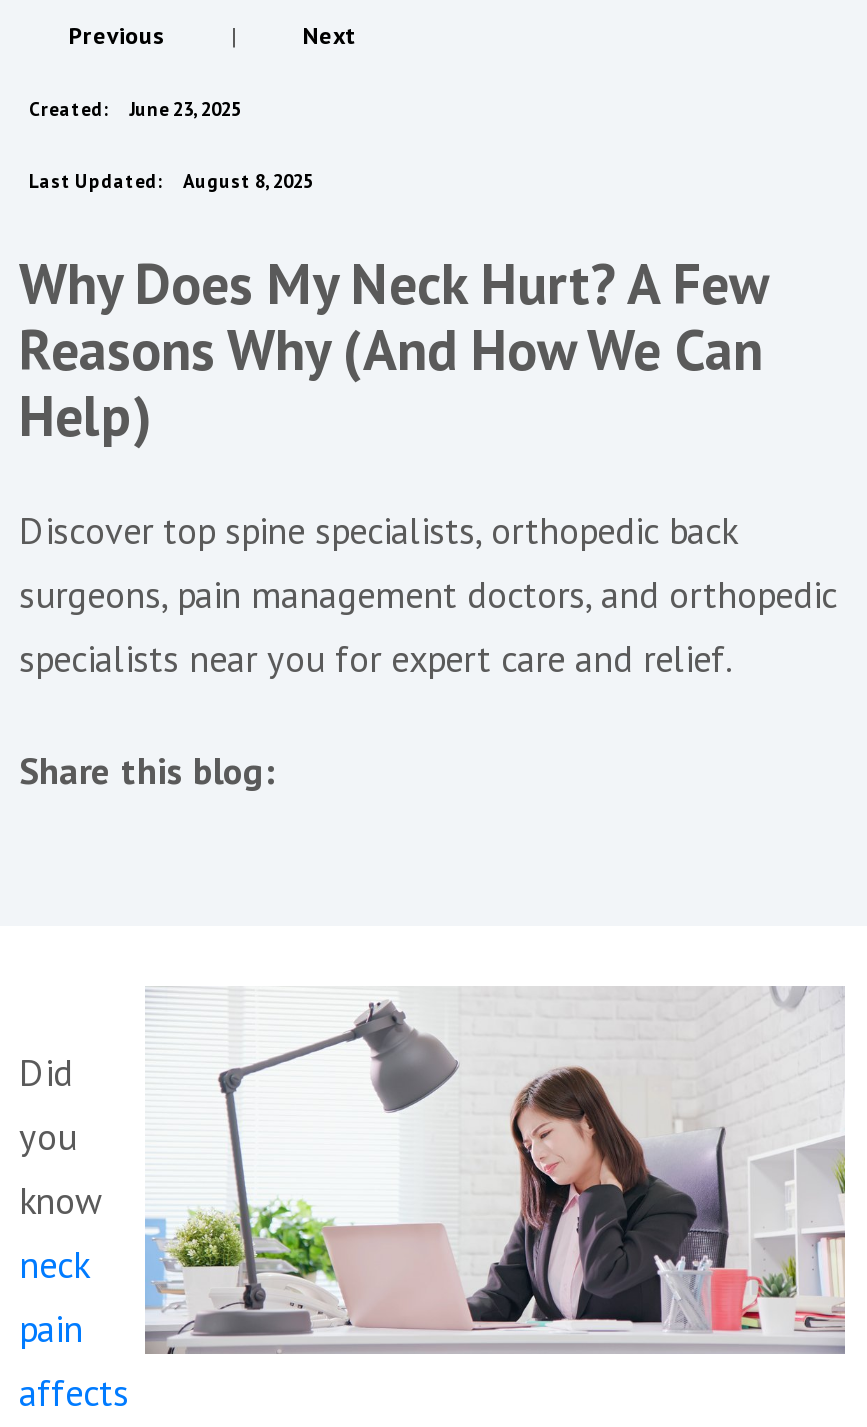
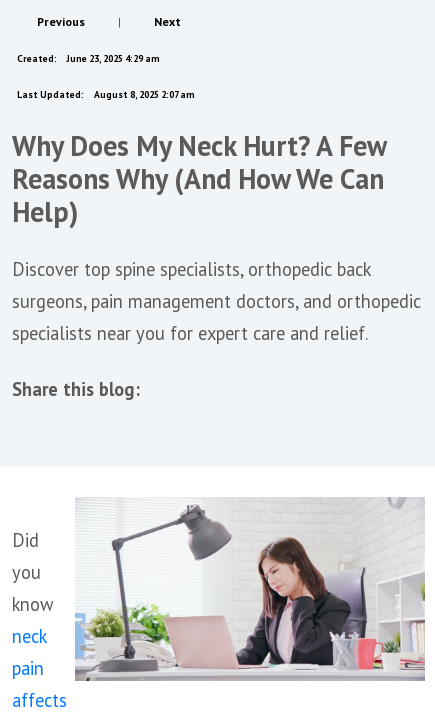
- Created: June 23, 2025
+ Created: June 23, 2025 4:29 am

- Last Updated: August 8, 2025
+ Last Updated: August 8, 2025 2:07 am
